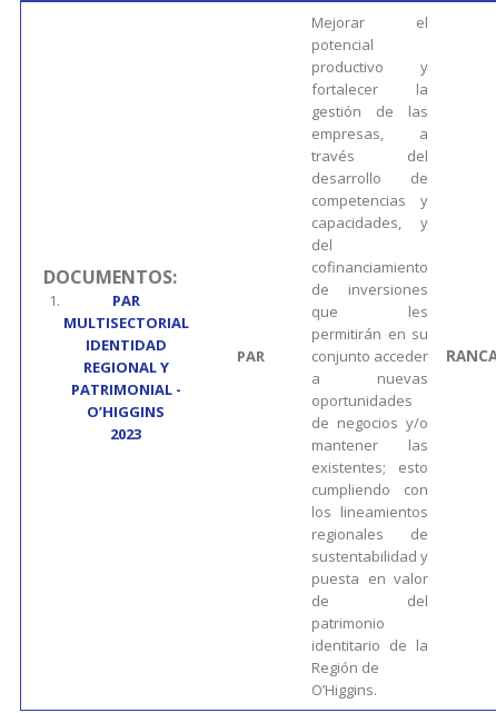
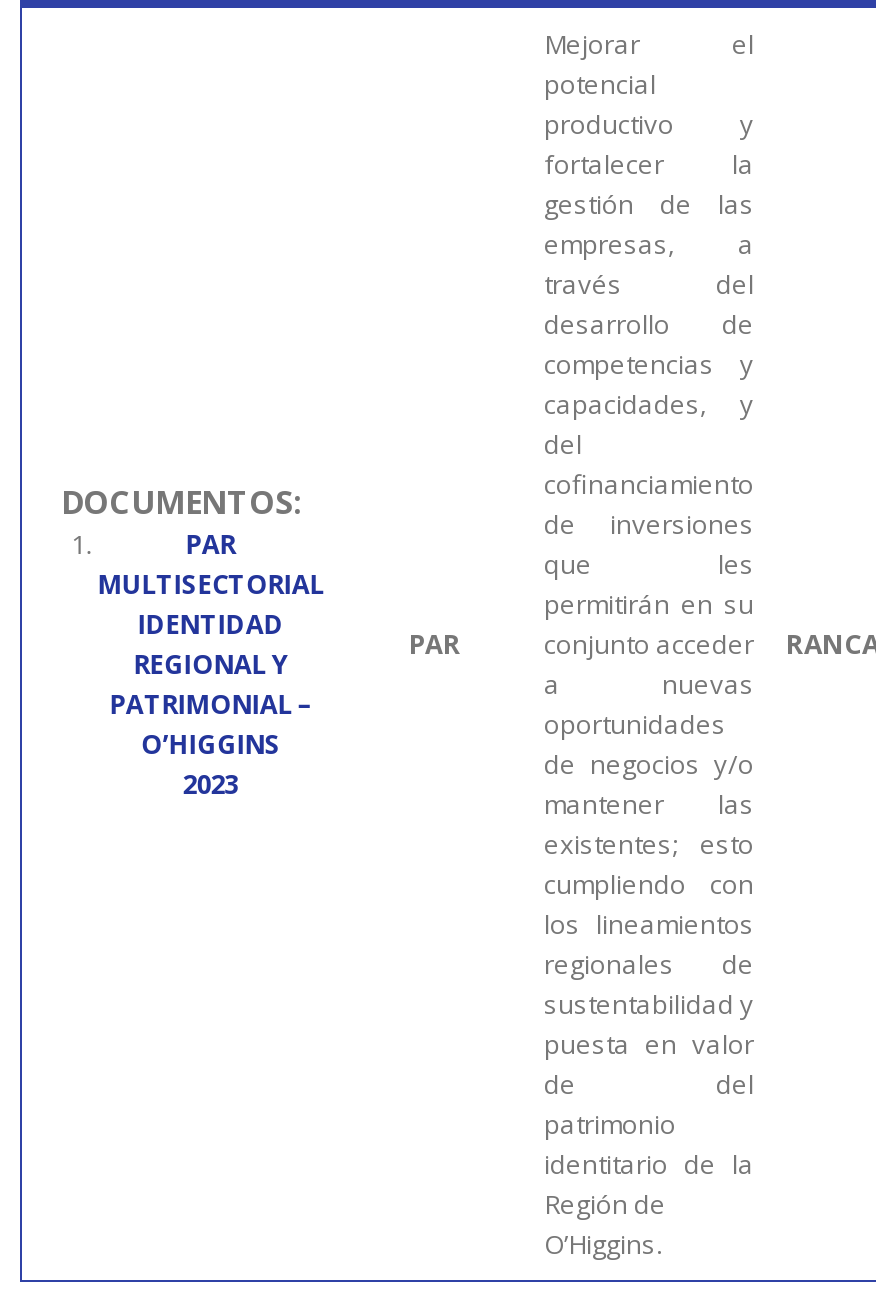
- PATRIMONIAL -
+ PATRIMONIAL –
